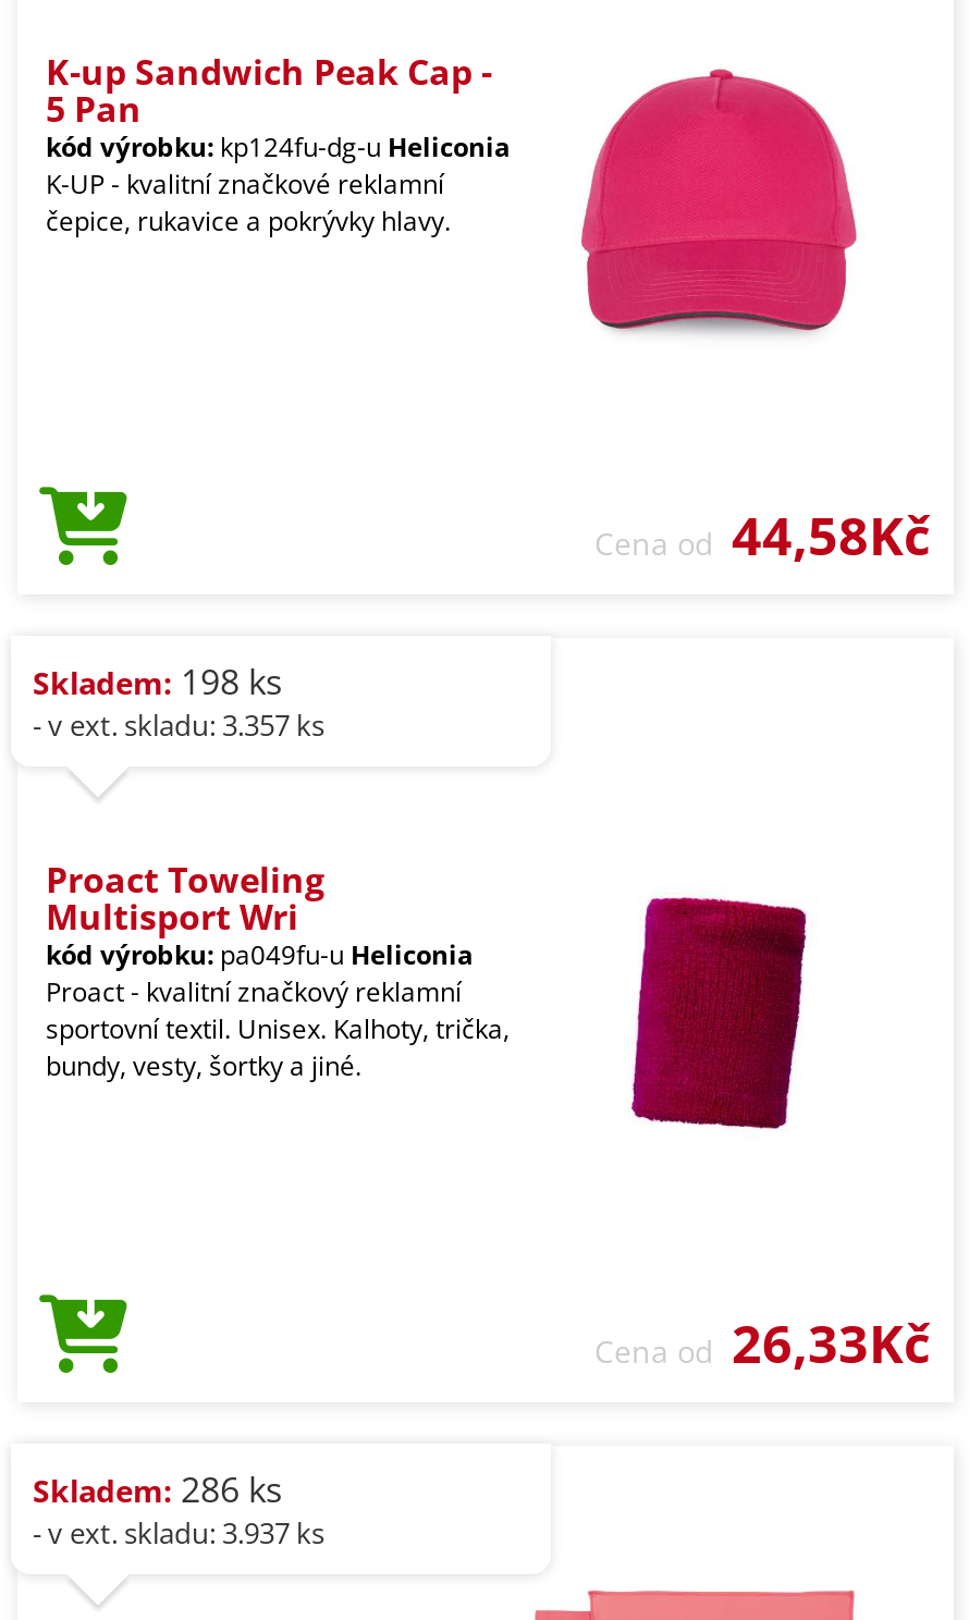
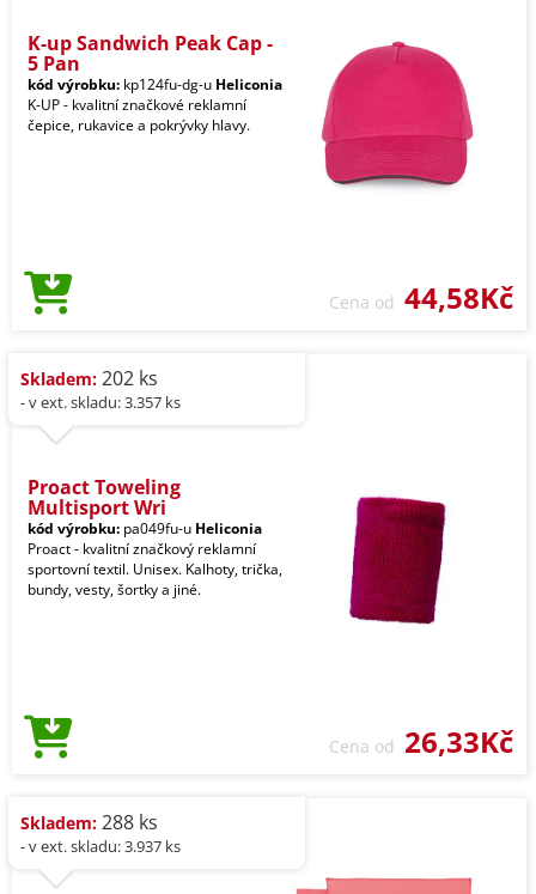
- Skladem: 198 ks
+ Skladem: 202 ks

- Skladem: 286 ks
+ Skladem: 288 ks
